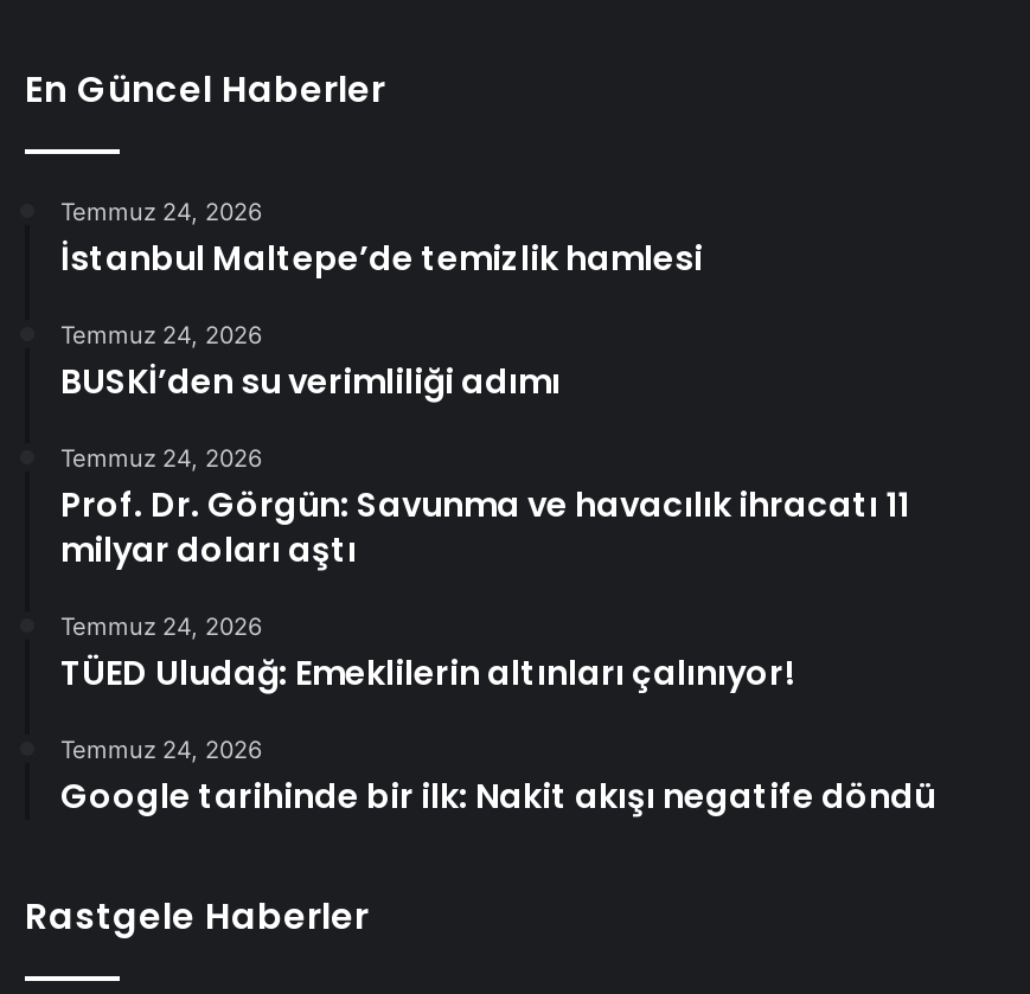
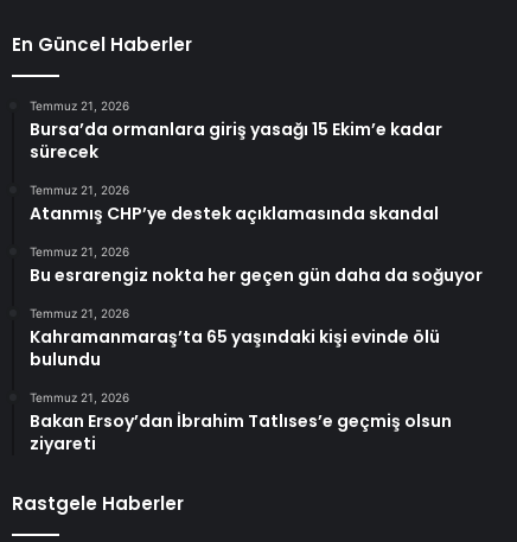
- Temmuz 24, 2026
- İstanbul Maltepe’de temizlik hamlesi
+ Temmuz 21, 2026
+ Bursa’da ormanlara giriş yasağı 15 Ekim’e kadar
+ sürecek

- Temmuz 24, 2026
- BUSKİ’den su verimliliği adımı
+ Temmuz 21, 2026
+ Atanmış CHP’ye destek açıklamasında skandal

- Temmuz 24, 2026
- Prof. Dr. Görgün: Savunma ve havacılık ihracatı 11
- milyar doları aştı
+ Temmuz 21, 2026
+ Bu esrarengiz nokta her geçen gün daha da soğuyor

- Temmuz 24, 2026
- TÜED Uludağ: Emeklilerin altınları çalınıyor!
+ Temmuz 21, 2026
+ Kahramanmaraş’ta 65 yaşındaki kişi evinde ölü
+ bulundu

- Temmuz 24, 2026
- Google tarihinde bir ilk: Nakit akışı negatife döndü
+ Temmuz 21, 2026
+ Bakan Ersoy’dan İbrahim Tatlıses’e geçmiş olsun
+ ziyareti
